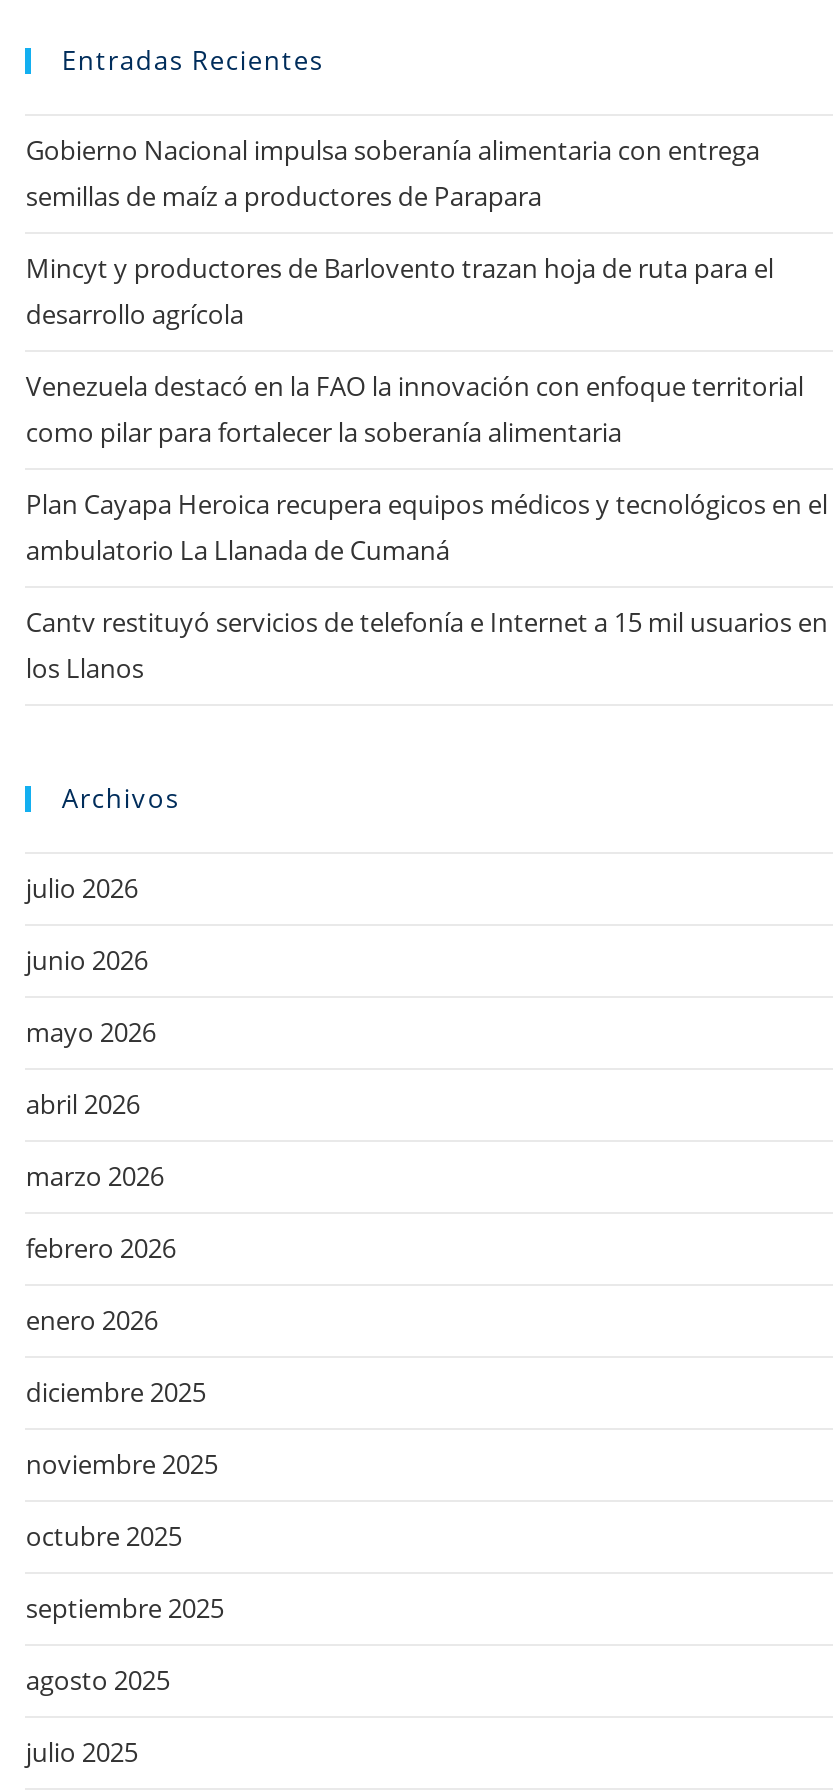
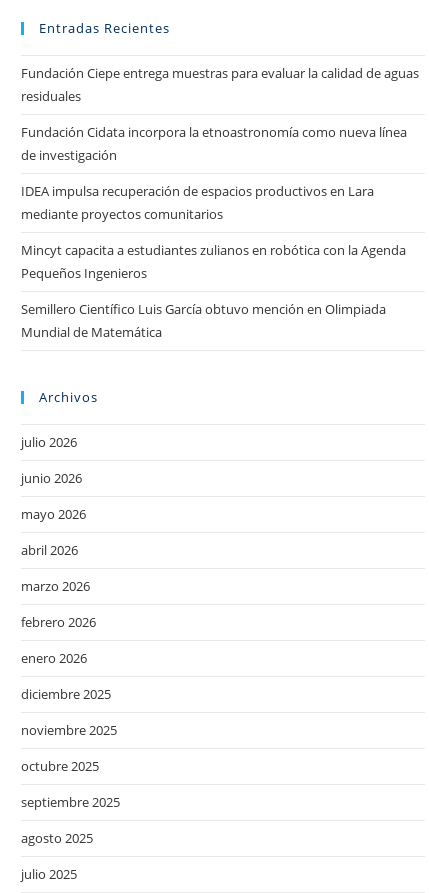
- Gobierno Nacional impulsa soberanía alimentaria con entrega
- semillas de maíz a productores de Parapara
+ Fundación Ciepe entrega muestras para evaluar la calidad de aguas
+ residuales

- Mincyt y productores de Barlovento trazan hoja de ruta para el
- desarrollo agrícola
+ Fundación Cidata incorpora la etnoastronomía como nueva línea
+ de investigación

- Venezuela destacó en la FAO la innovación con enfoque territorial
- como pilar para fortalecer la soberanía alimentaria
+ IDEA impulsa recuperación de espacios productivos en Lara
+ mediante proyectos comunitarios

- Plan Cayapa Heroica recupera equipos médicos y tecnológicos en el
- ambulatorio La Llanada de Cumaná
+ Mincyt capacita a estudiantes zulianos en robótica con la Agenda
+ Pequeños Ingenieros

- Cantv restituyó servicios de telefonía e Internet a 15 mil usuarios en
- los Llanos
+ Semillero Científico Luis García obtuvo mención en Olimpiada
+ Mundial de Matemática
